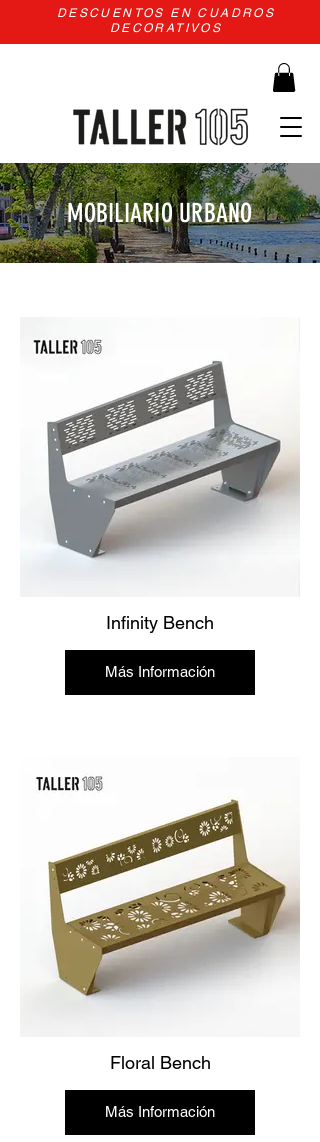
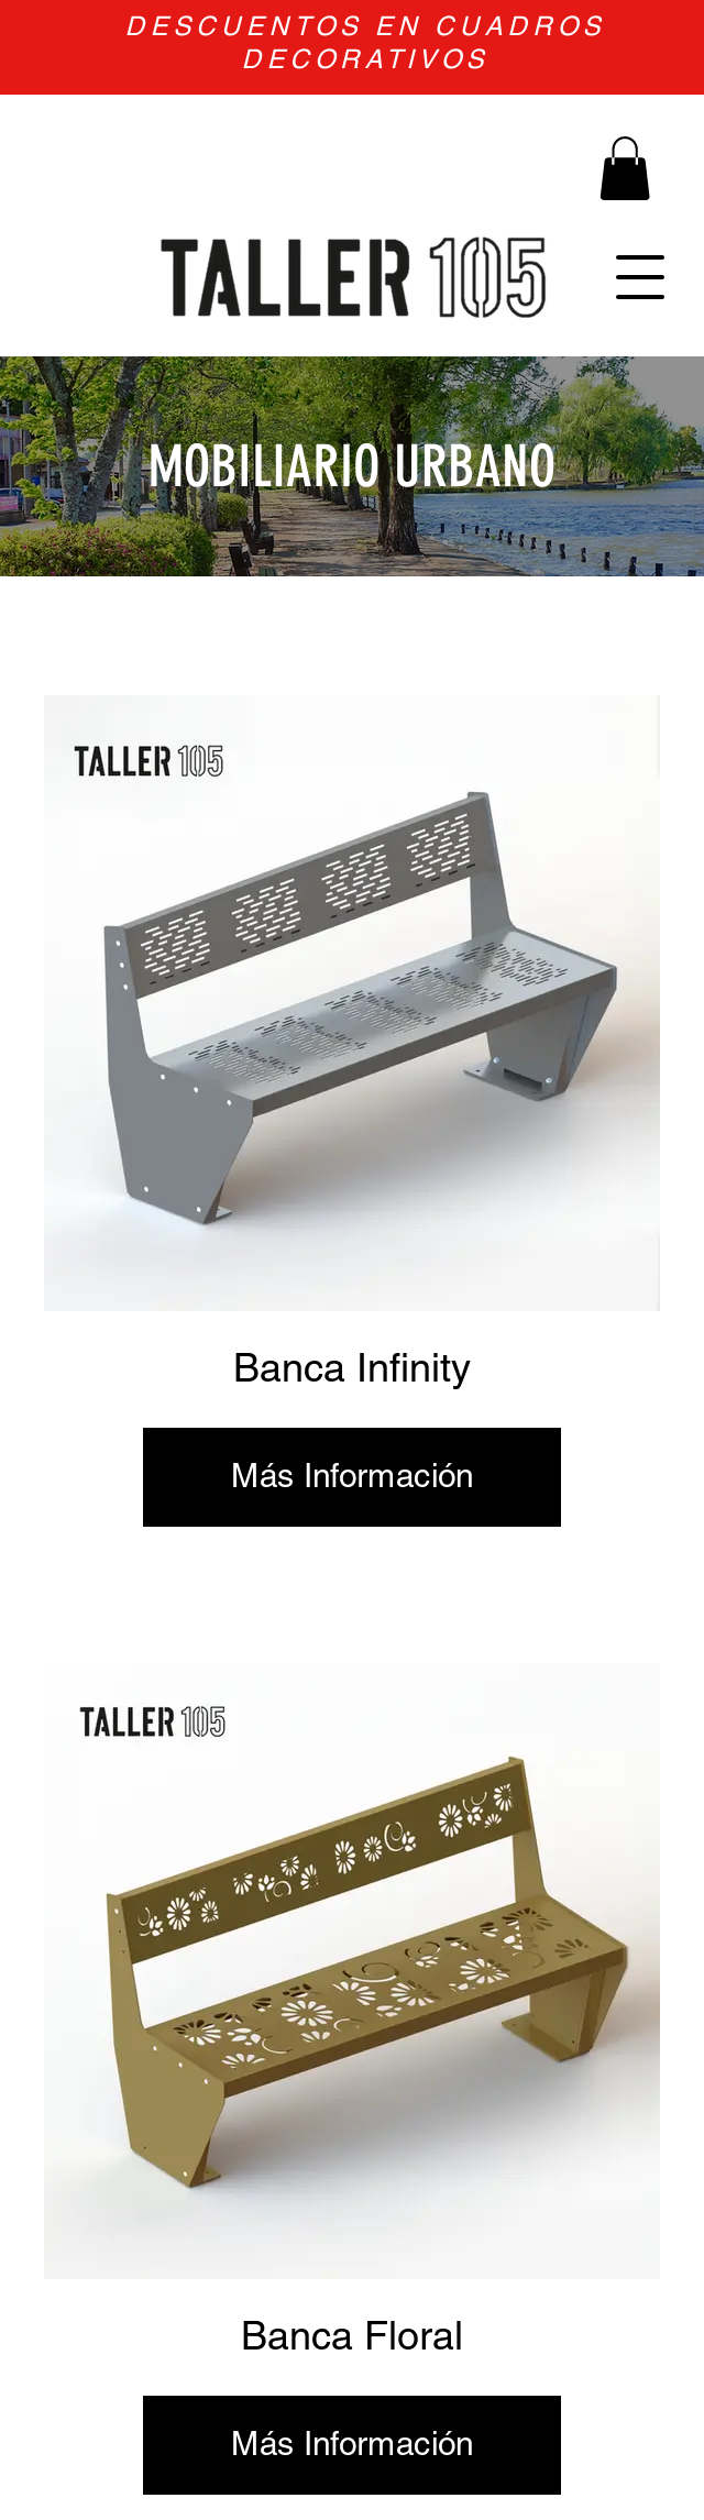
- Infinity Bench
+ Banca Infinity

- Floral Bench
+ Banca Floral
